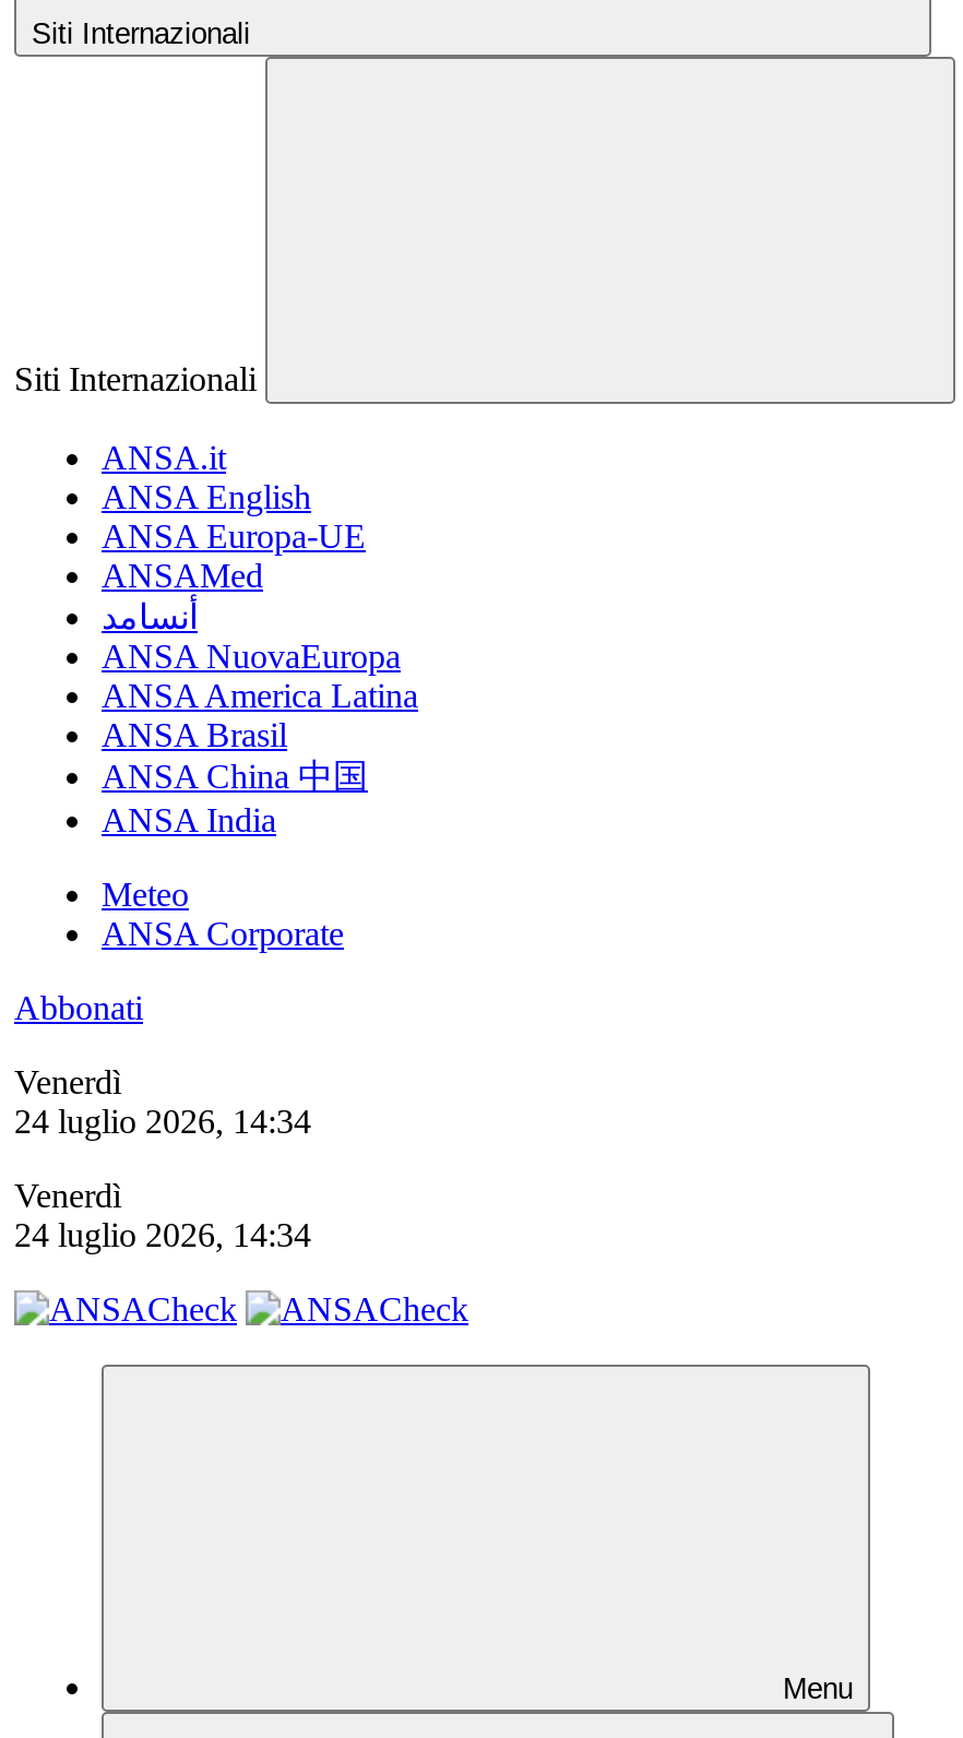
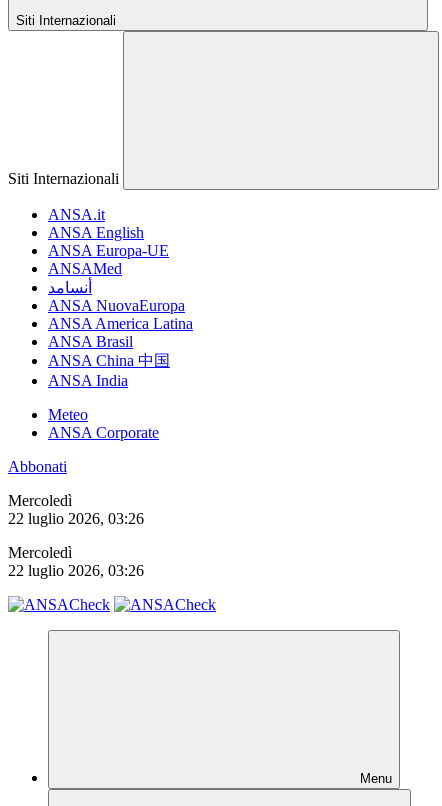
- Venerdì
- 24 luglio 2026, 14:34
+ Mercoledì
+ 22 luglio 2026, 03:26

- Venerdì
- 24 luglio 2026, 14:34
+ Mercoledì
+ 22 luglio 2026, 03:26
